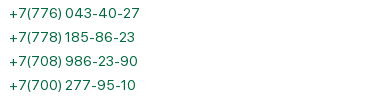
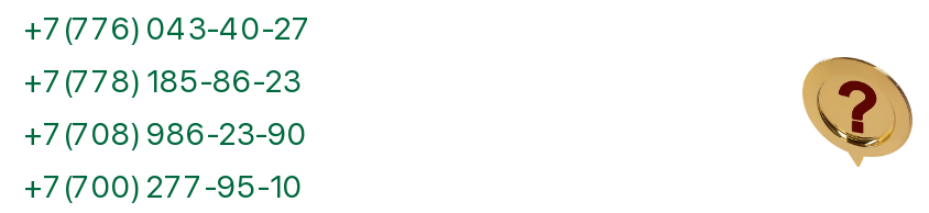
+ [image]
